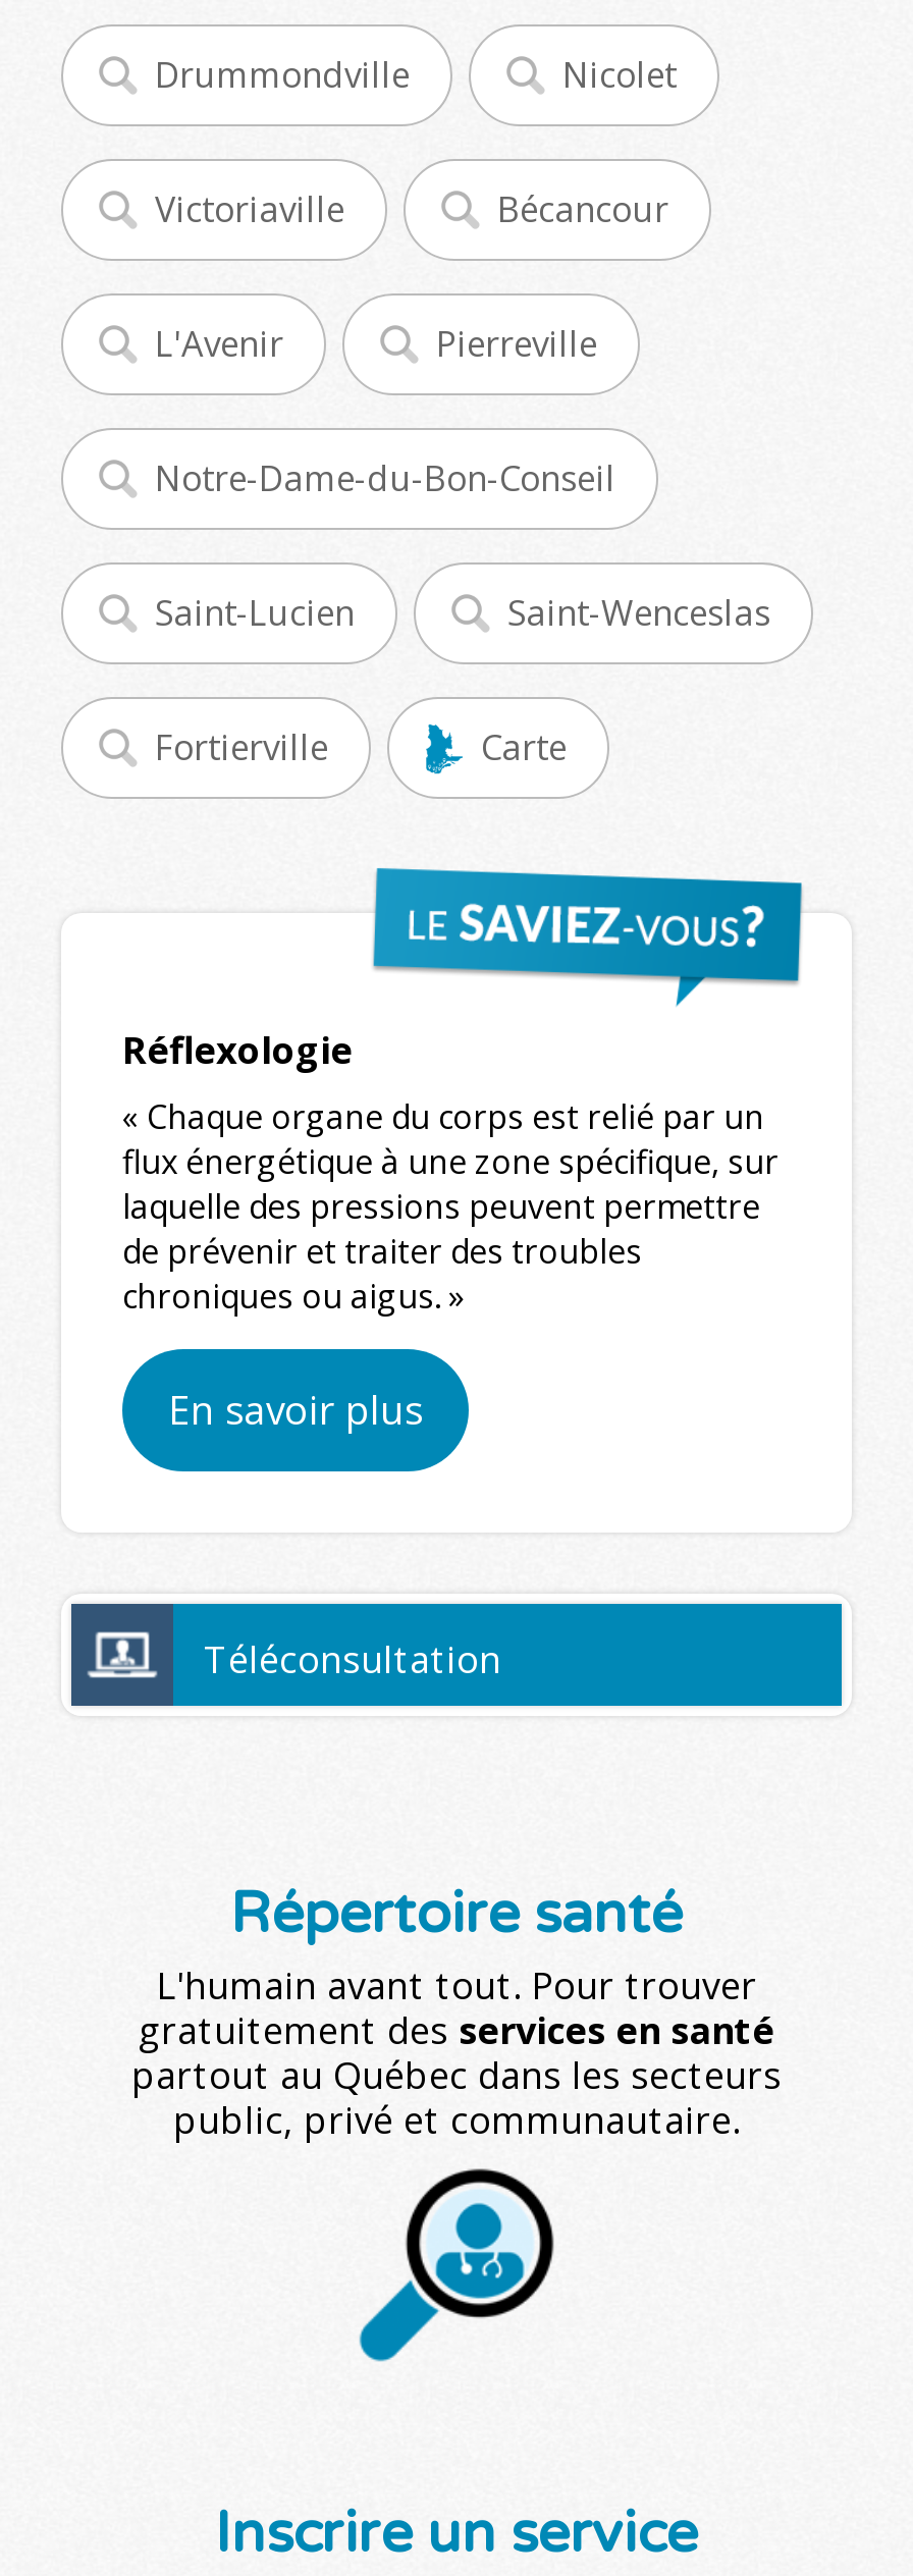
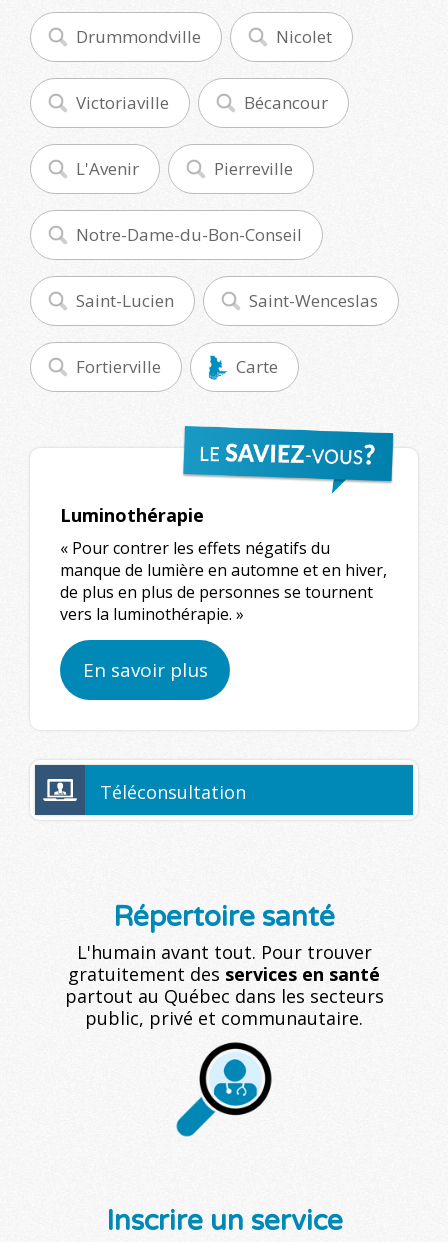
- Réflexologie
- « Chaque organe du corps est relié par un
- flux énergétique à une zone spécifique, sur
- laquelle des pressions peuvent permettre
- de prévenir et traiter des troubles
- chroniques ou aigus. »
+ Luminothérapie
+ « Pour contrer les effets négatifs du
+ manque de lumière en automne et en hiver,
+ de plus en plus de personnes se tournent
+ vers la luminothérapie. »
